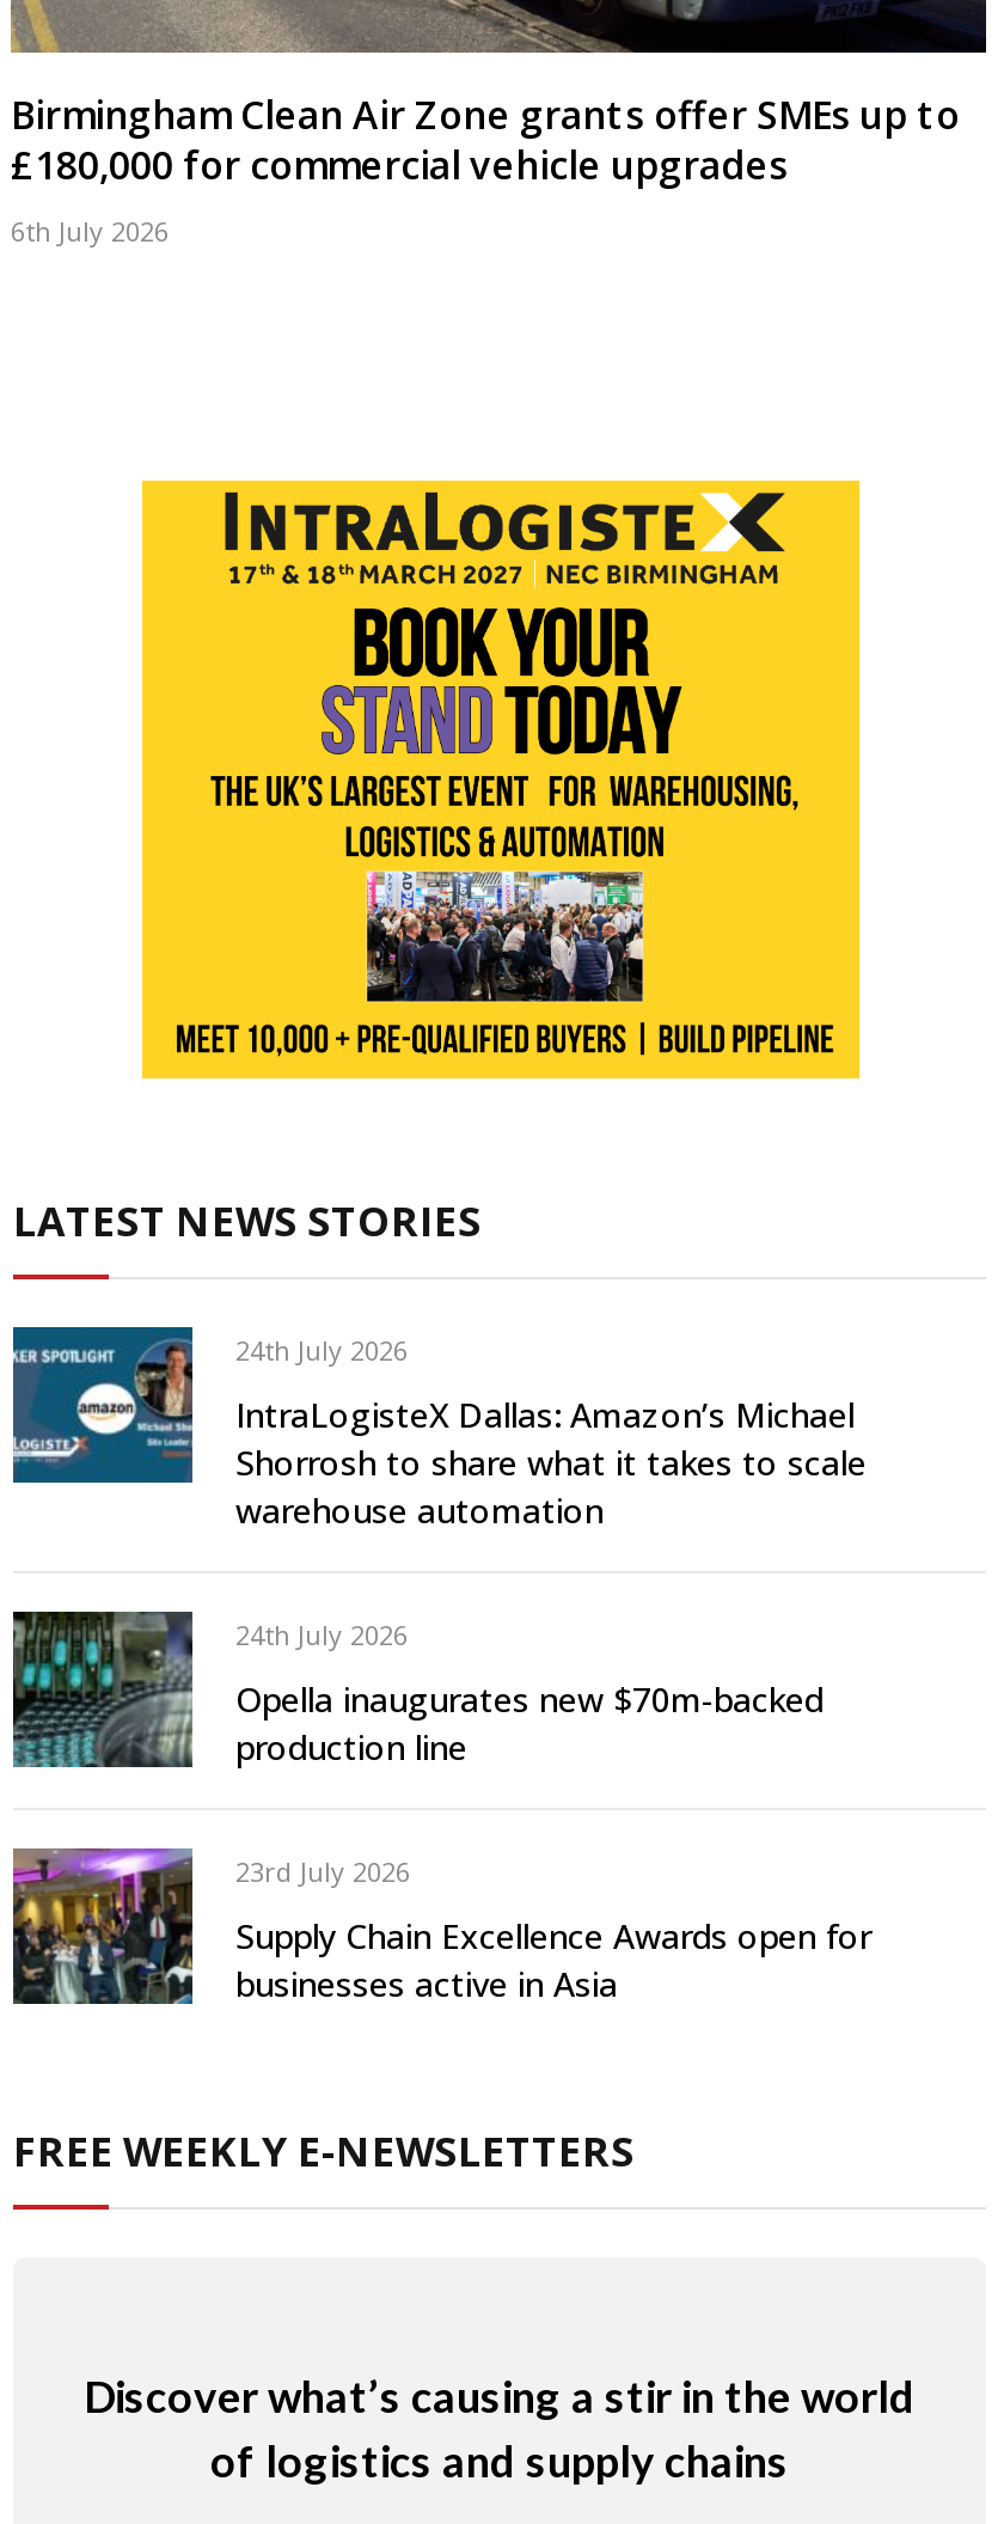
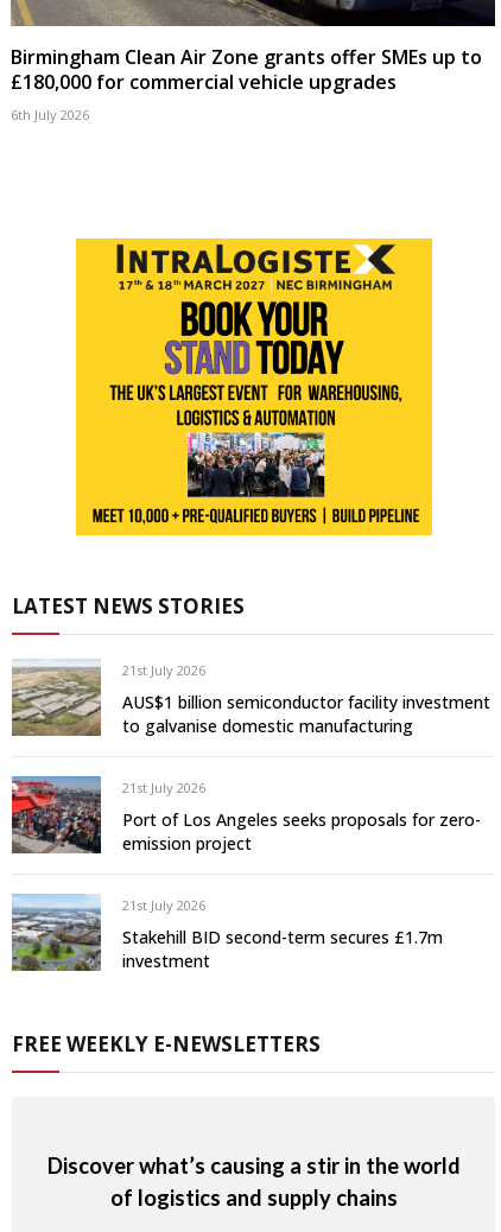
- [image]
- 24th July 2026
+ [image]
+ 21st July 2026

- IntraLogisteX Dallas: Amazon’s Michael
- Shorrosh to share what it takes to scale
- warehouse automation
+ AUS$1 billion semiconductor facility investment
+ to galvanise domestic manufacturing

- [image]
- 24th July 2026
+ [image]
+ 21st July 2026

- Opella inaugurates new $70m-backed
- production line
+ Port of Los Angeles seeks proposals for zero-
+ emission project

- [image]
- 23rd July 2026
+ [image]
+ 21st July 2026

- Supply Chain Excellence Awards open for
- businesses active in Asia
+ Stakehill BID second-term secures £1.7m
+ investment
